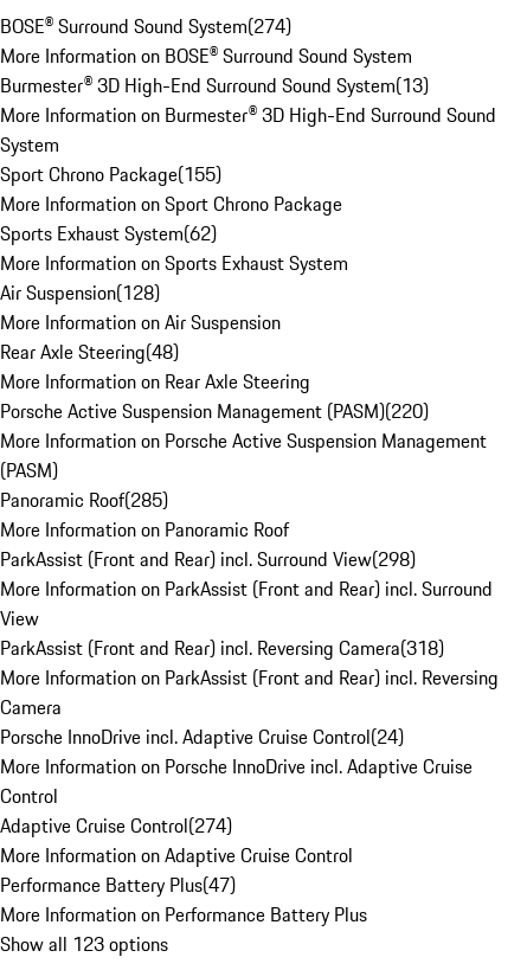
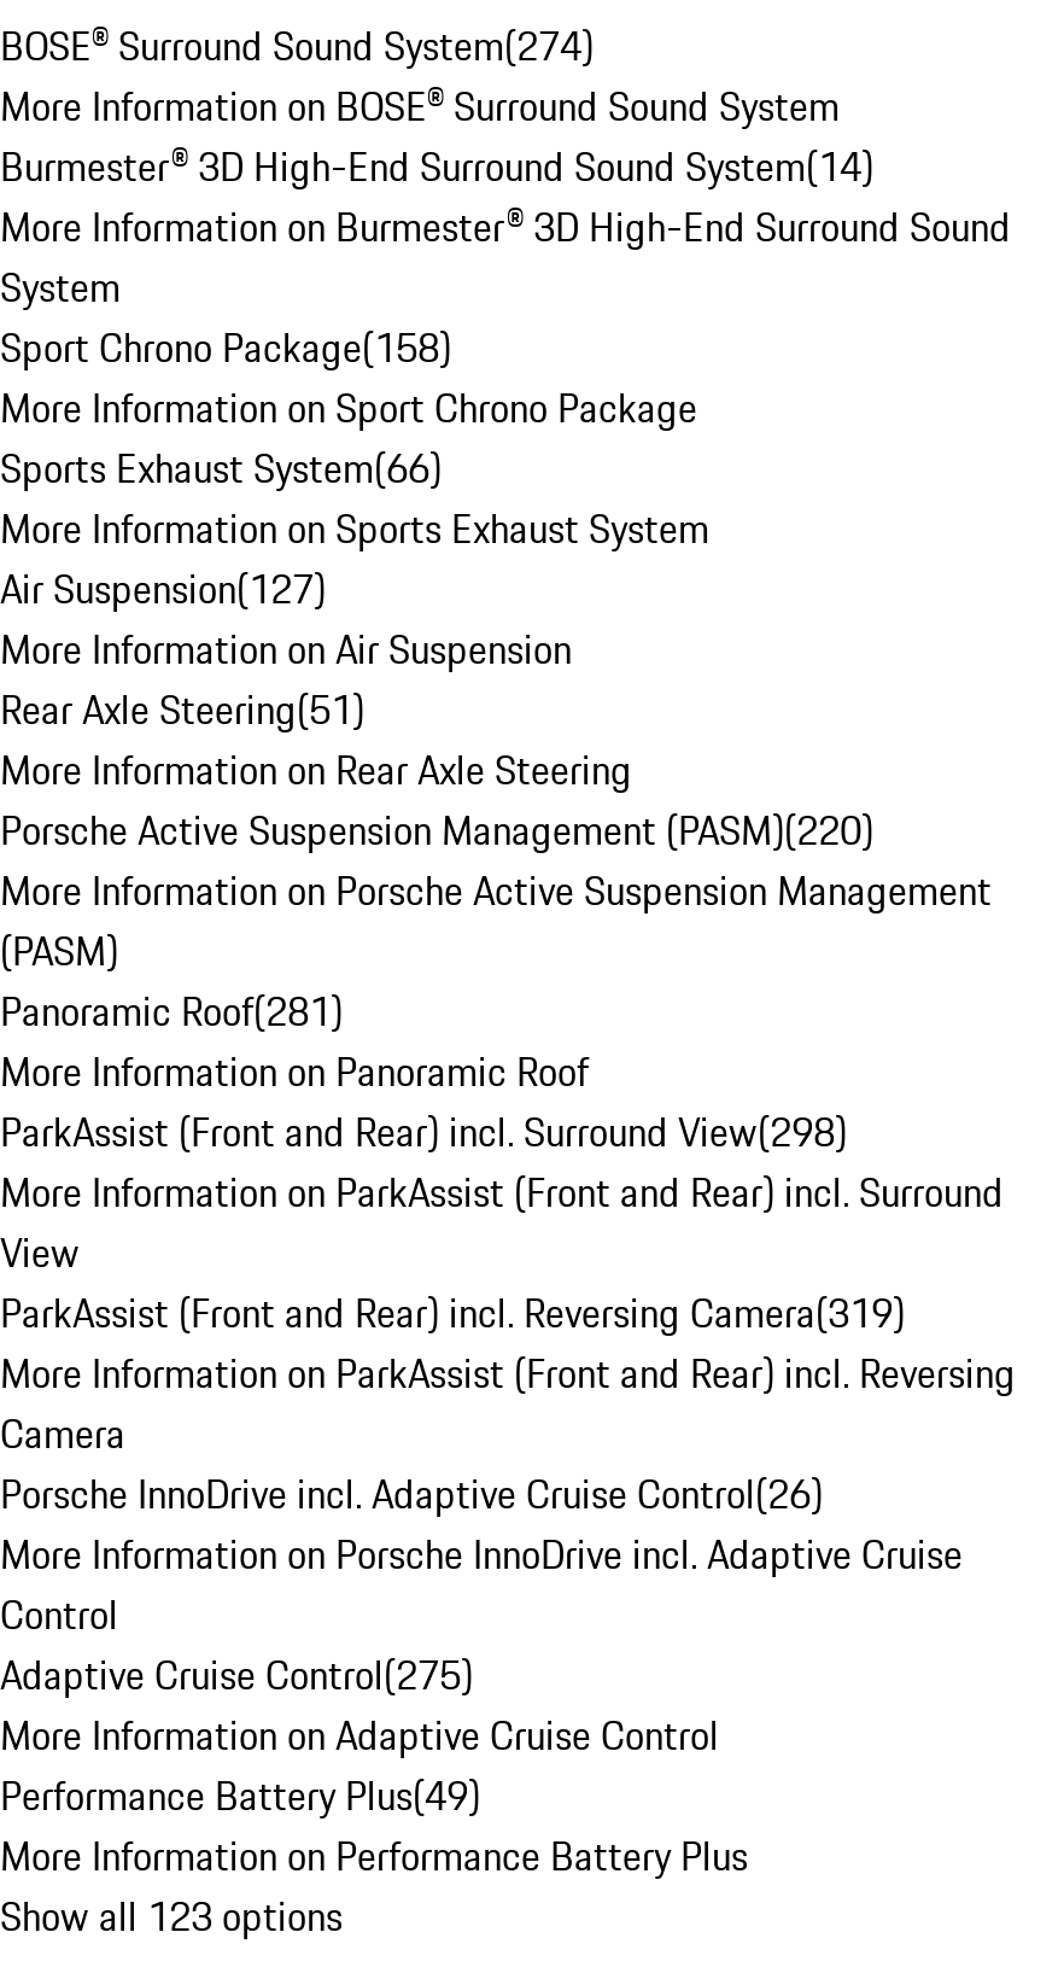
- Burmester® 3D High-End Surround Sound System(13)
+ Burmester® 3D High-End Surround Sound System(14)

- Sport Chrono Package(155)
+ Sport Chrono Package(158)

- Sports Exhaust System(62)
+ Sports Exhaust System(66)

- Air Suspension(128)
+ Air Suspension(127)

- Rear Axle Steering(48)
+ Rear Axle Steering(51)

- Panoramic Roof(285)
+ Panoramic Roof(281)

- ParkAssist (Front and Rear) incl. Reversing Camera(318)
+ ParkAssist (Front and Rear) incl. Reversing Camera(319)

- Porsche InnoDrive incl. Adaptive Cruise Control(24)
+ Porsche InnoDrive incl. Adaptive Cruise Control(26)

- Adaptive Cruise Control(274)
+ Adaptive Cruise Control(275)

- Performance Battery Plus(47)
+ Performance Battery Plus(49)
